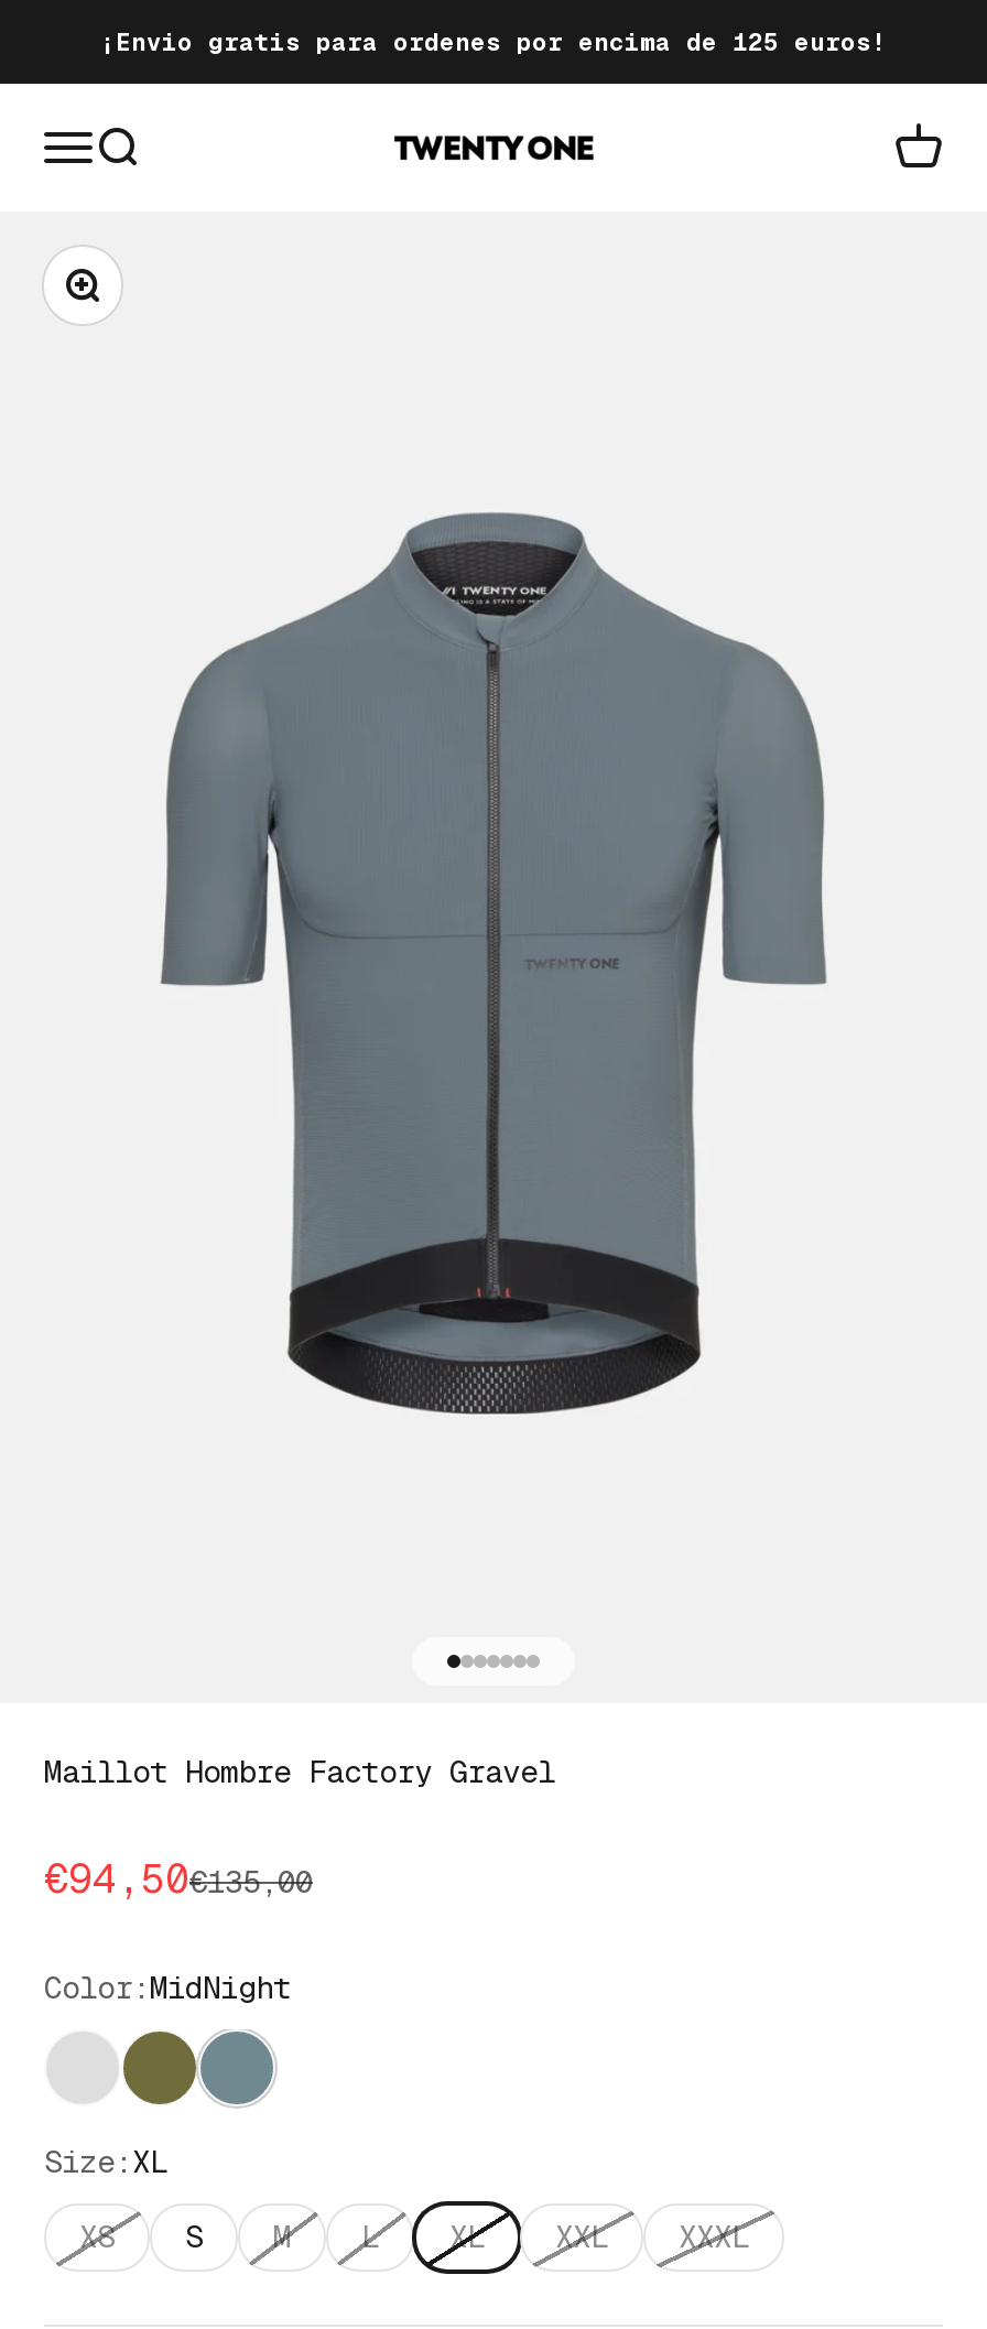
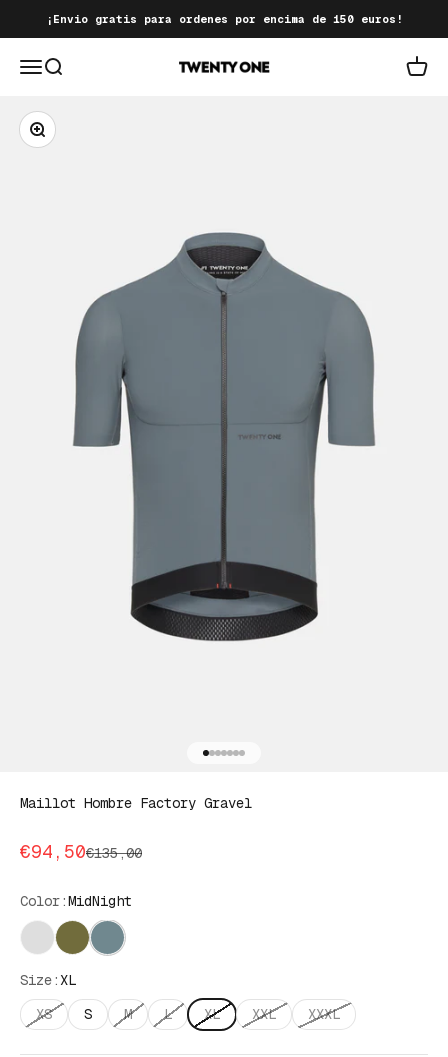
- ¡Envio gratis para ordenes por encima de 125 euros!
+ ¡Envio gratis para ordenes por encima de 150 euros!
